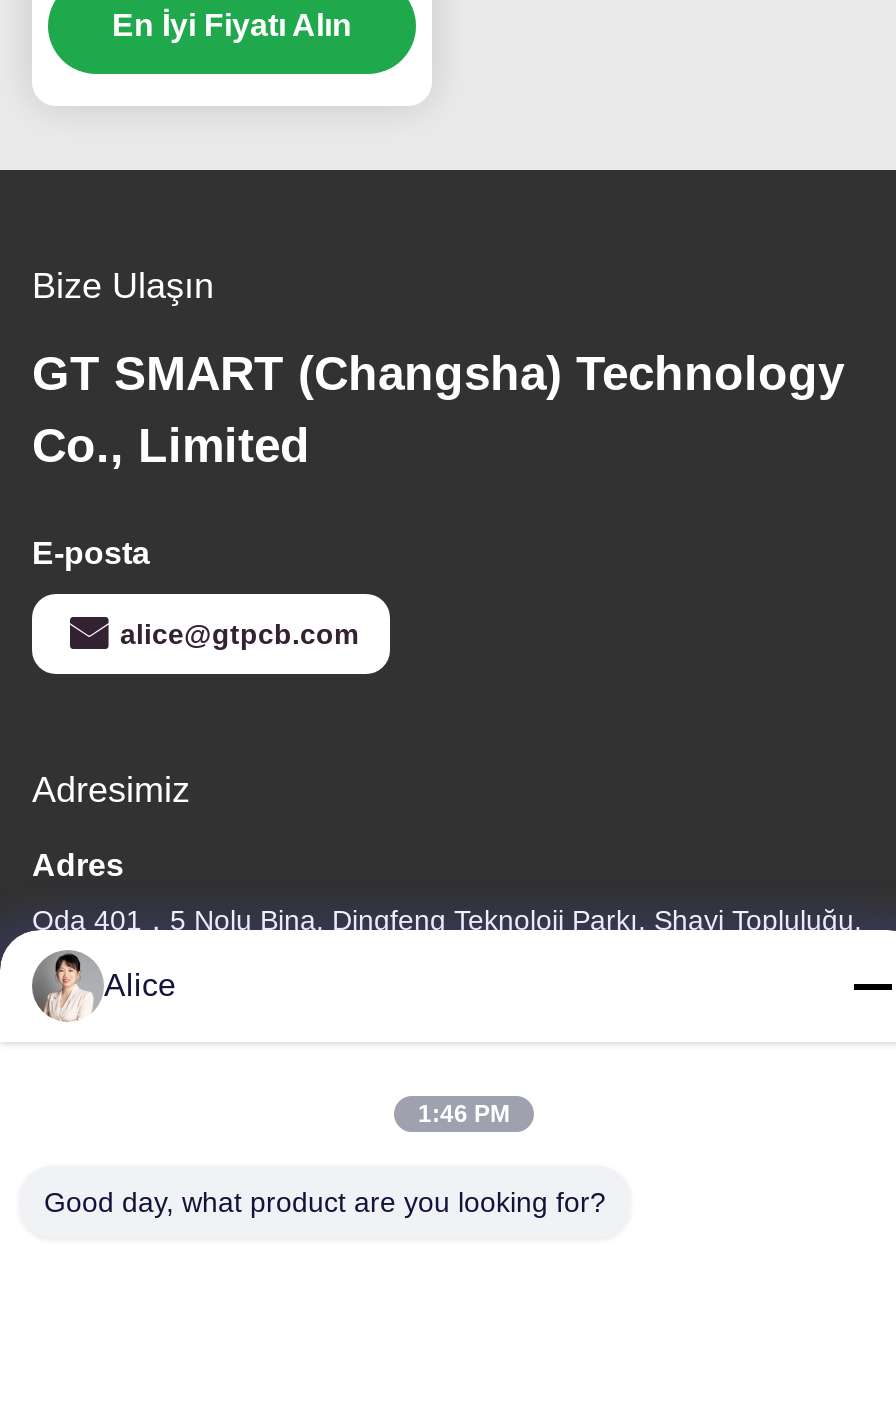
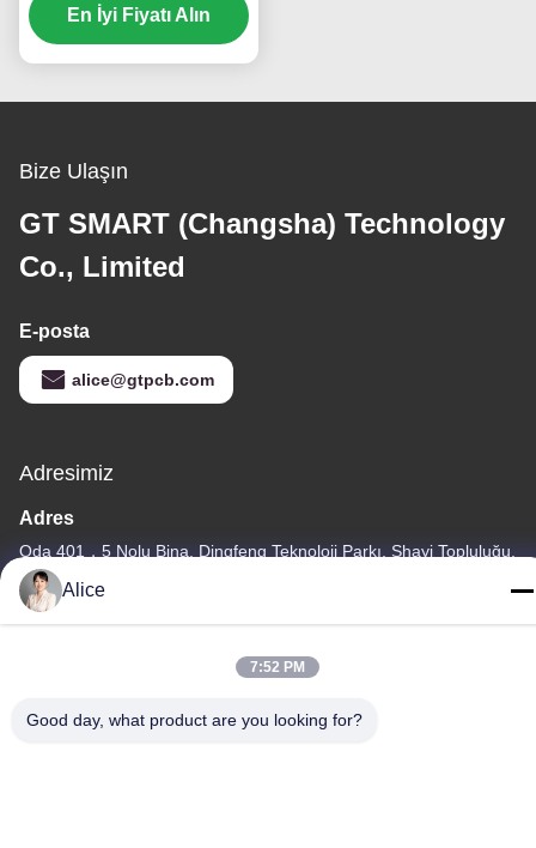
- 1:46 PM
+ 7:52 PM
